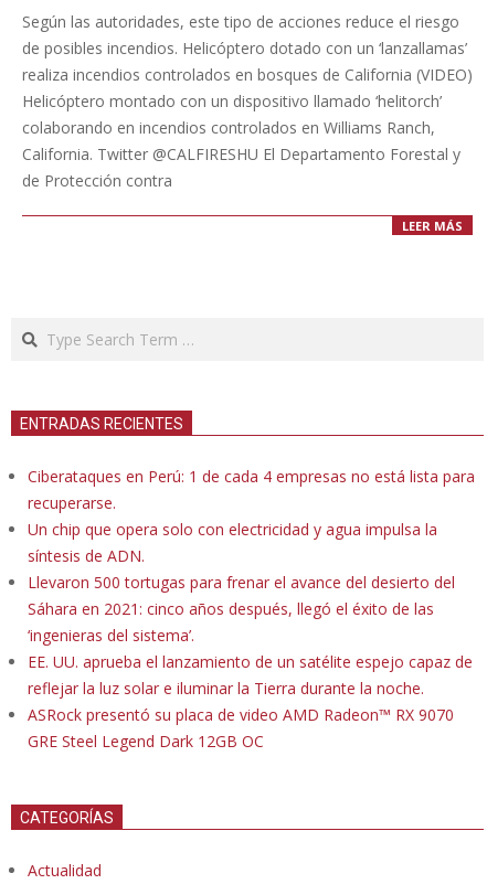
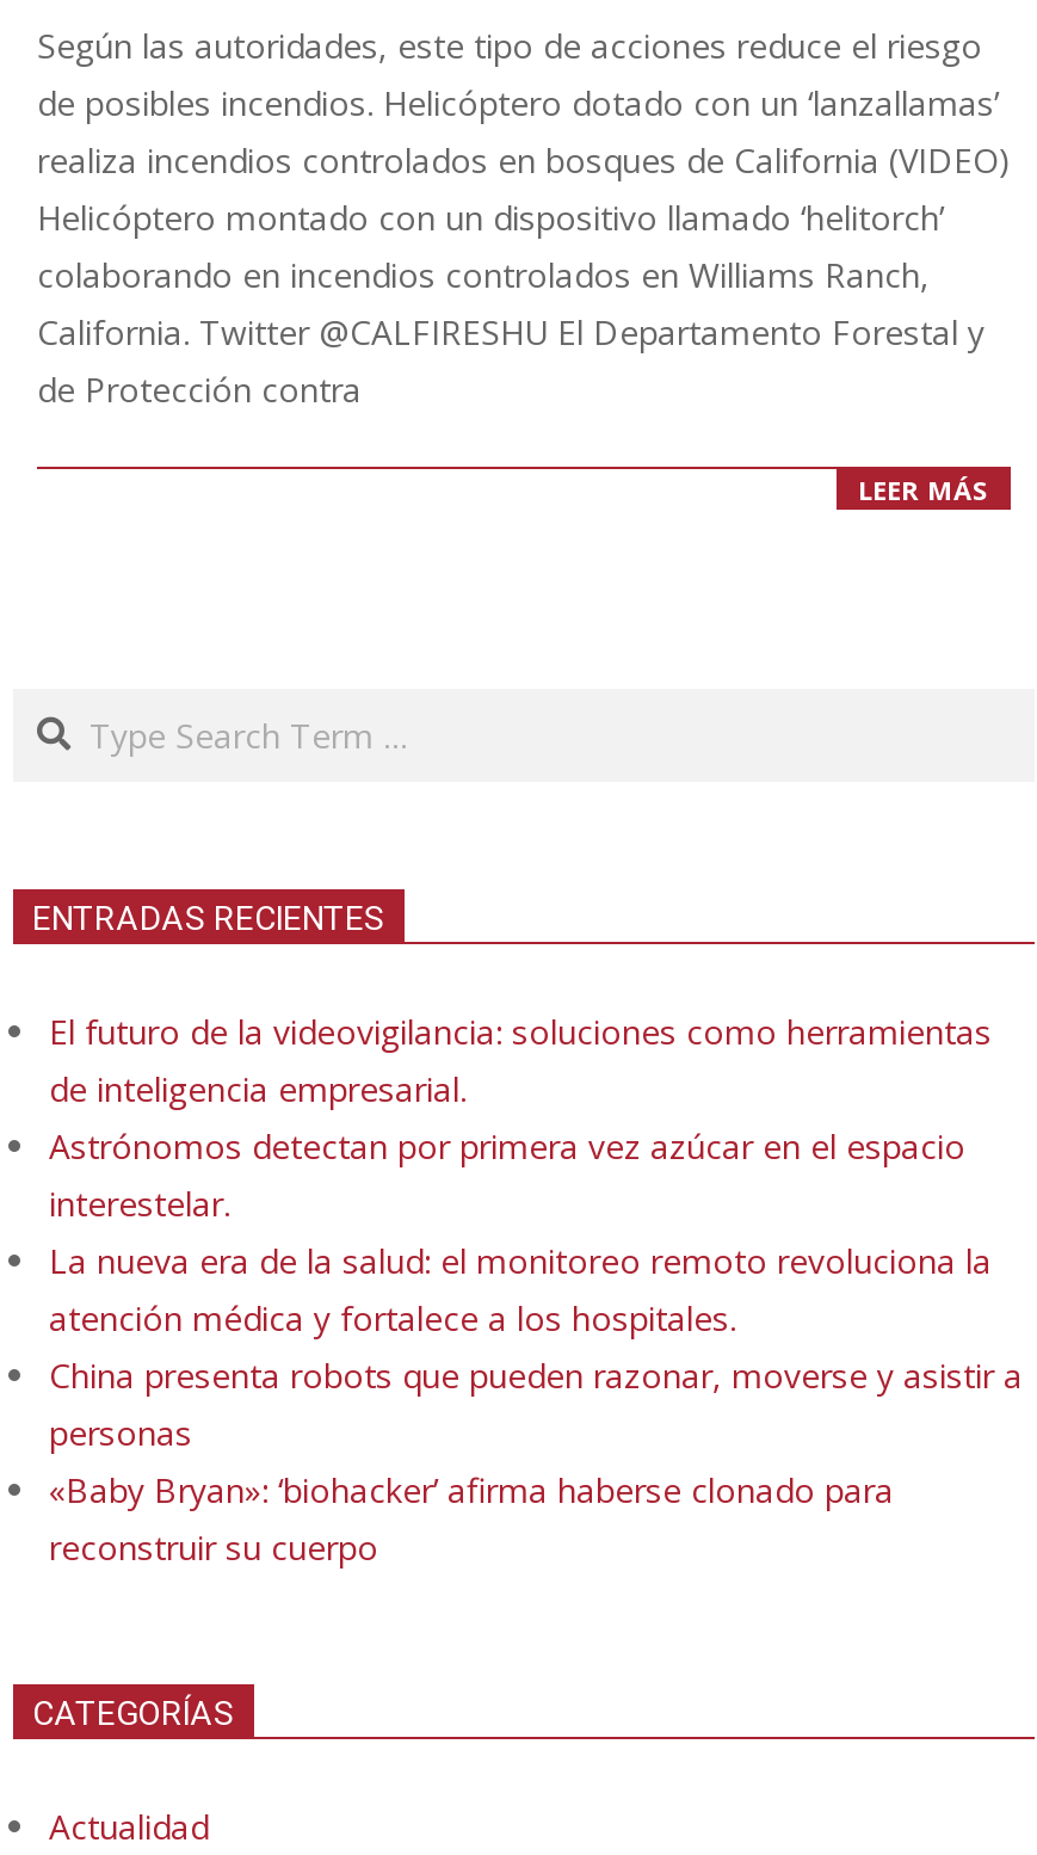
- Ciberataques en Perú: 1 de cada 4 empresas no está lista para
- recuperarse.
- Un chip que opera solo con electricidad y agua impulsa la
- síntesis de ADN.
- Llevaron 500 tortugas para frenar el avance del desierto del
- Sáhara en 2021: cinco años después, llegó el éxito de las
- ‘ingenieras del sistema’.
- EE. UU. aprueba el lanzamiento de un satélite espejo capaz de
- reflejar la luz solar e iluminar la Tierra durante la noche.
- ASRock presentó su placa de video AMD Radeon™ RX 9070
- GRE Steel Legend Dark 12GB OC
+ El futuro de la videovigilancia: soluciones como herramientas
+ de inteligencia empresarial.
+ Astrónomos detectan por primera vez azúcar en el espacio
+ interestelar.
+ La nueva era de la salud: el monitoreo remoto revoluciona la
+ atención médica y fortalece a los hospitales.
+ China presenta robots que pueden razonar, moverse y asistir a
+ personas
+ «Baby Bryan»: ‘biohacker’ afirma haberse clonado para
+ reconstruir su cuerpo
